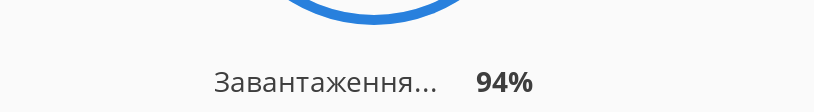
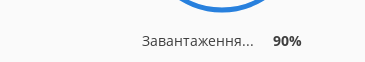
- Завантаження... 94%
+ Завантаження... 90%
